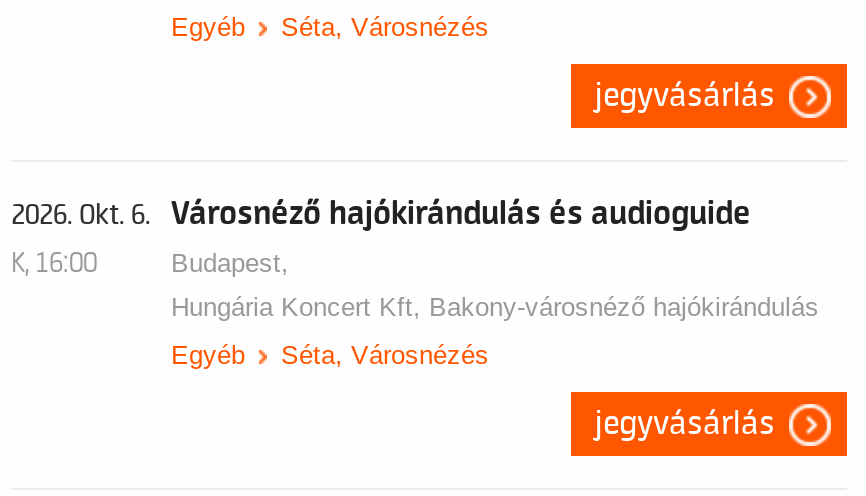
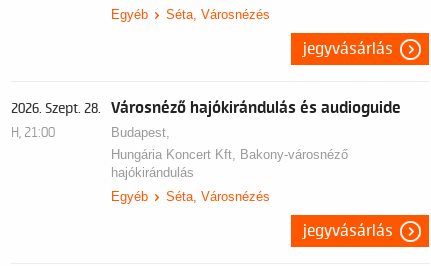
- 2026. Okt. 6. Városnéző hajókirándulás és audioguide
+ 2026. Szept. 28. Városnéző hajókirándulás és audioguide

- K, 16:00
+ H, 21:00
